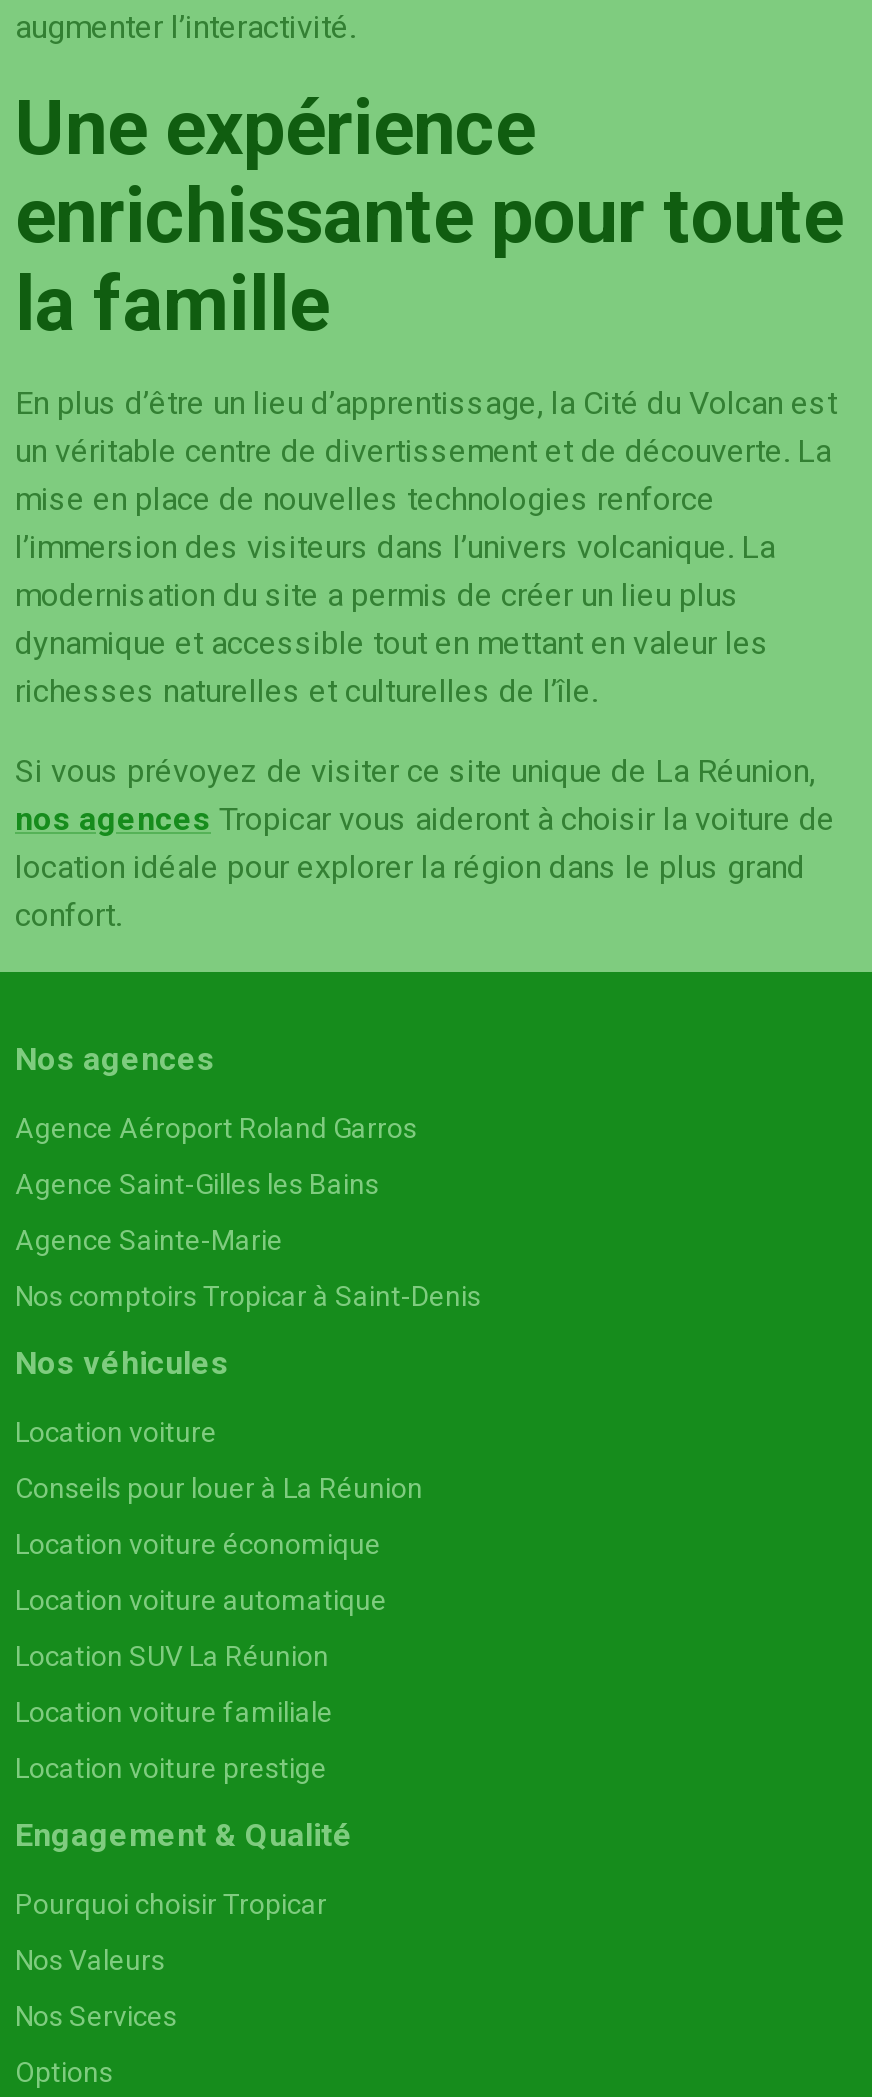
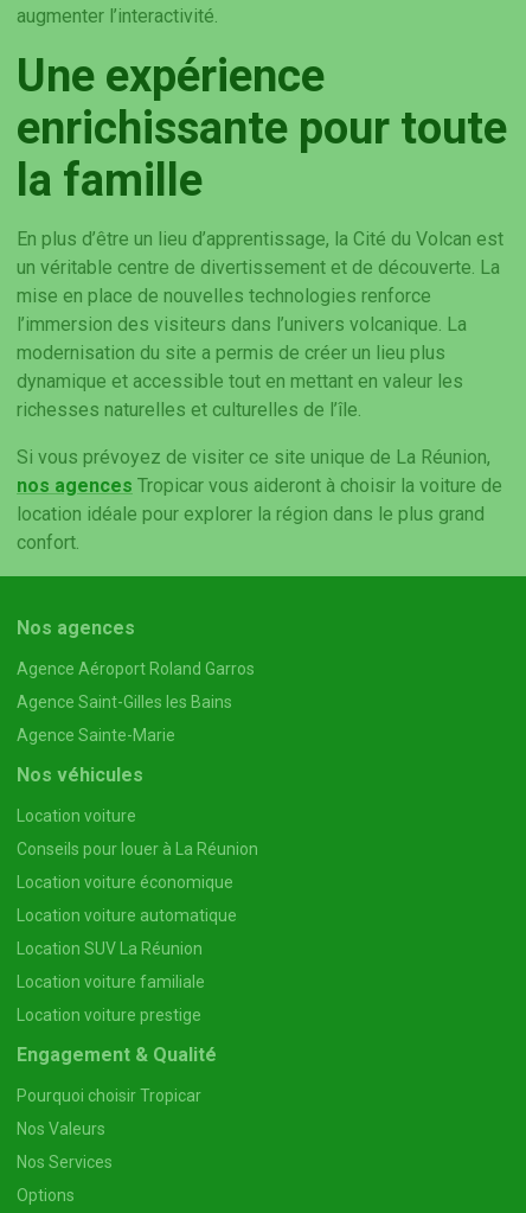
- Nos comptoirs Tropicar à Saint-Denis
